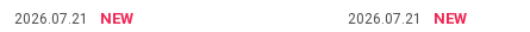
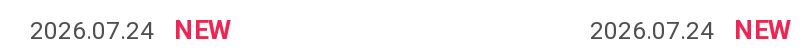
- 2026.07.21 NEW
+ 2026.07.24 NEW

- 2026.07.21 NEW
+ 2026.07.24 NEW
